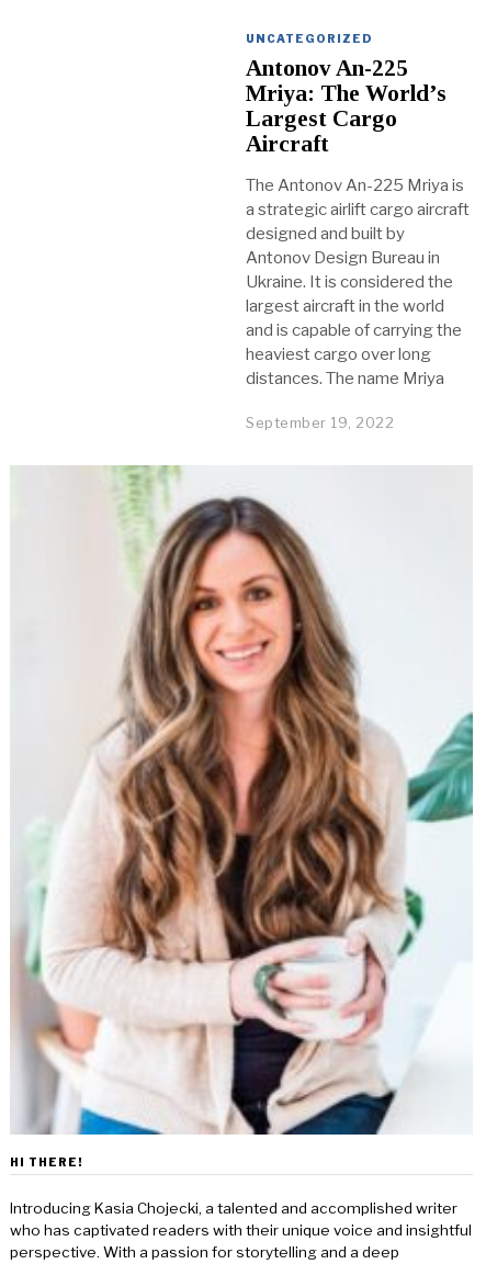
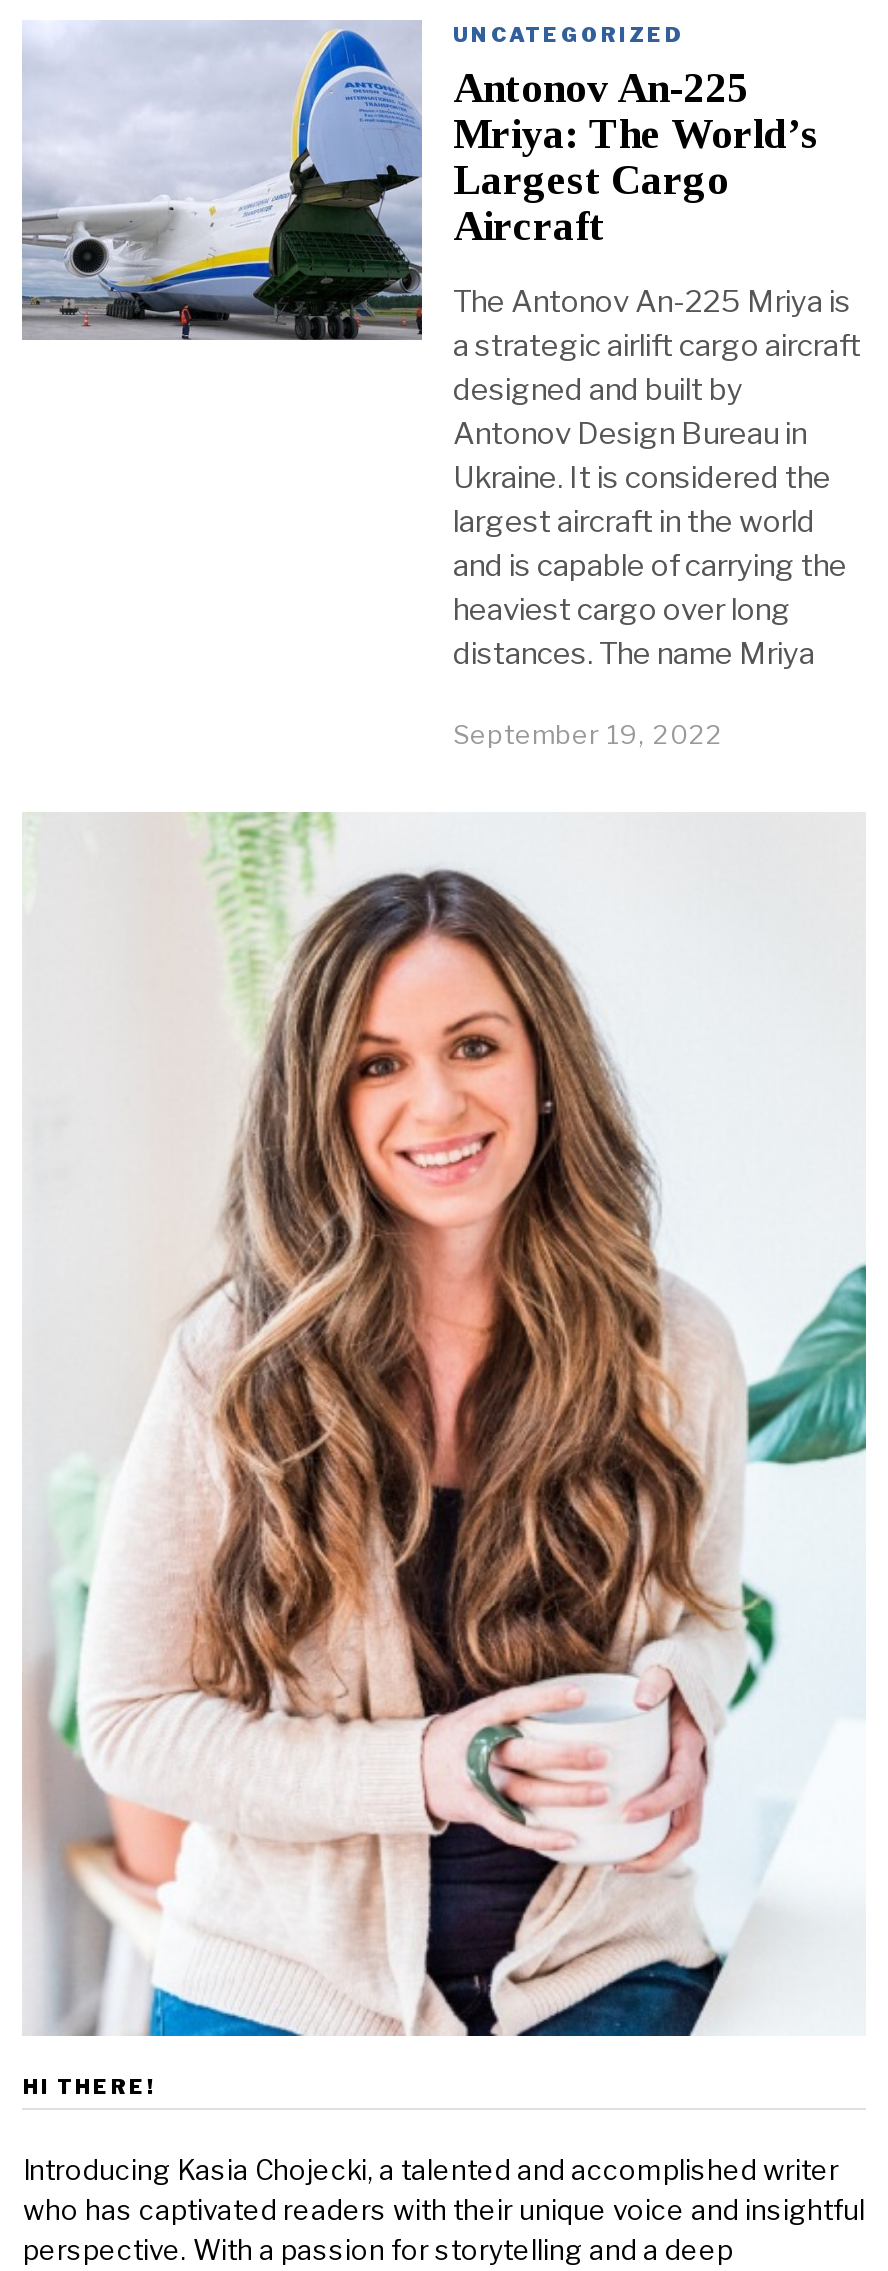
+ [image]
